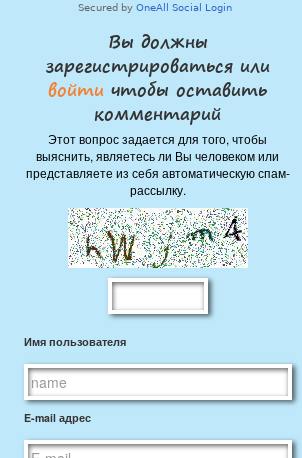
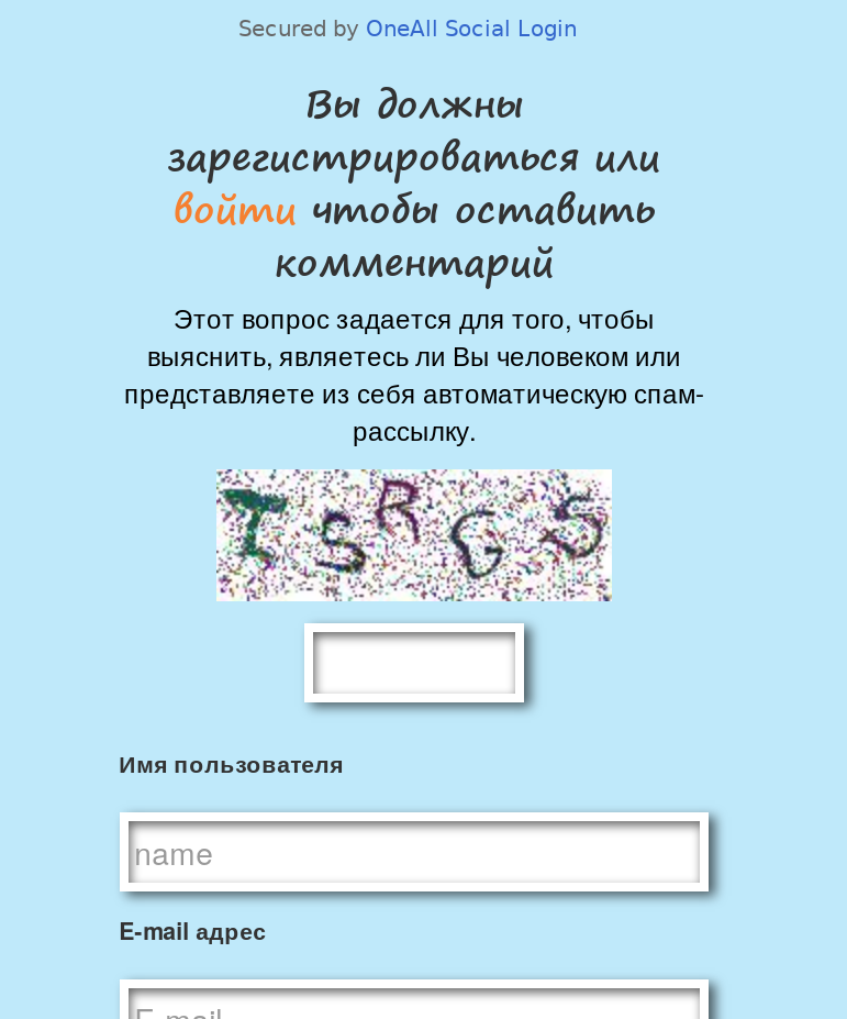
- [image]
+ [image]
